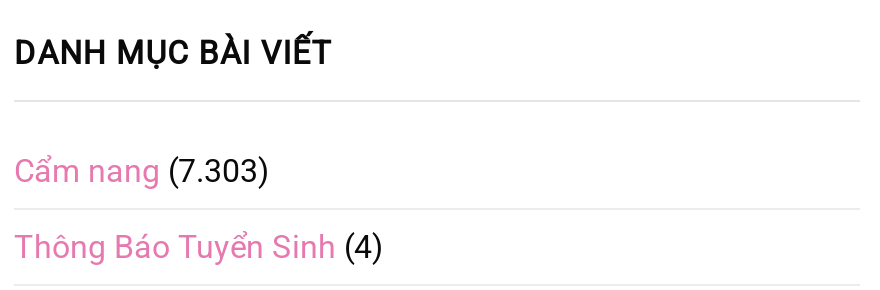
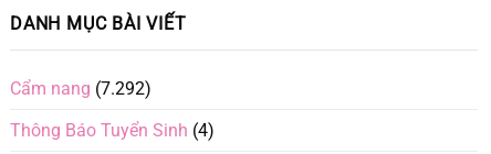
- Cẩm nang (7.303)
+ Cẩm nang (7.292)
